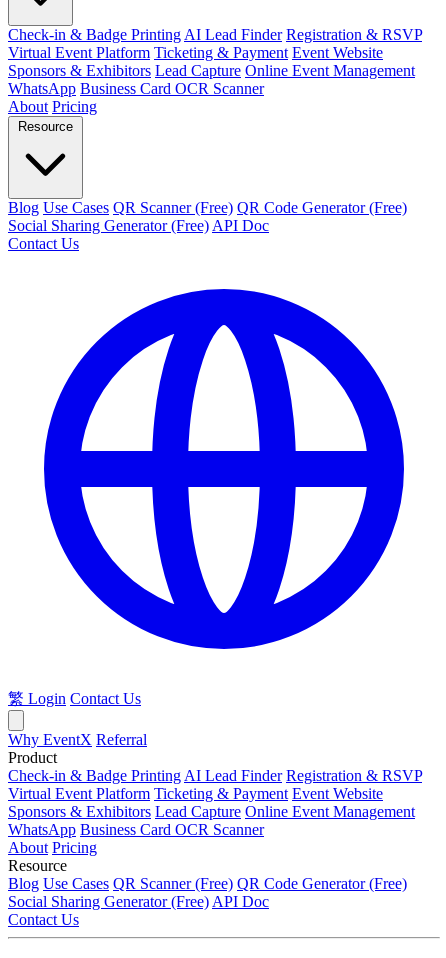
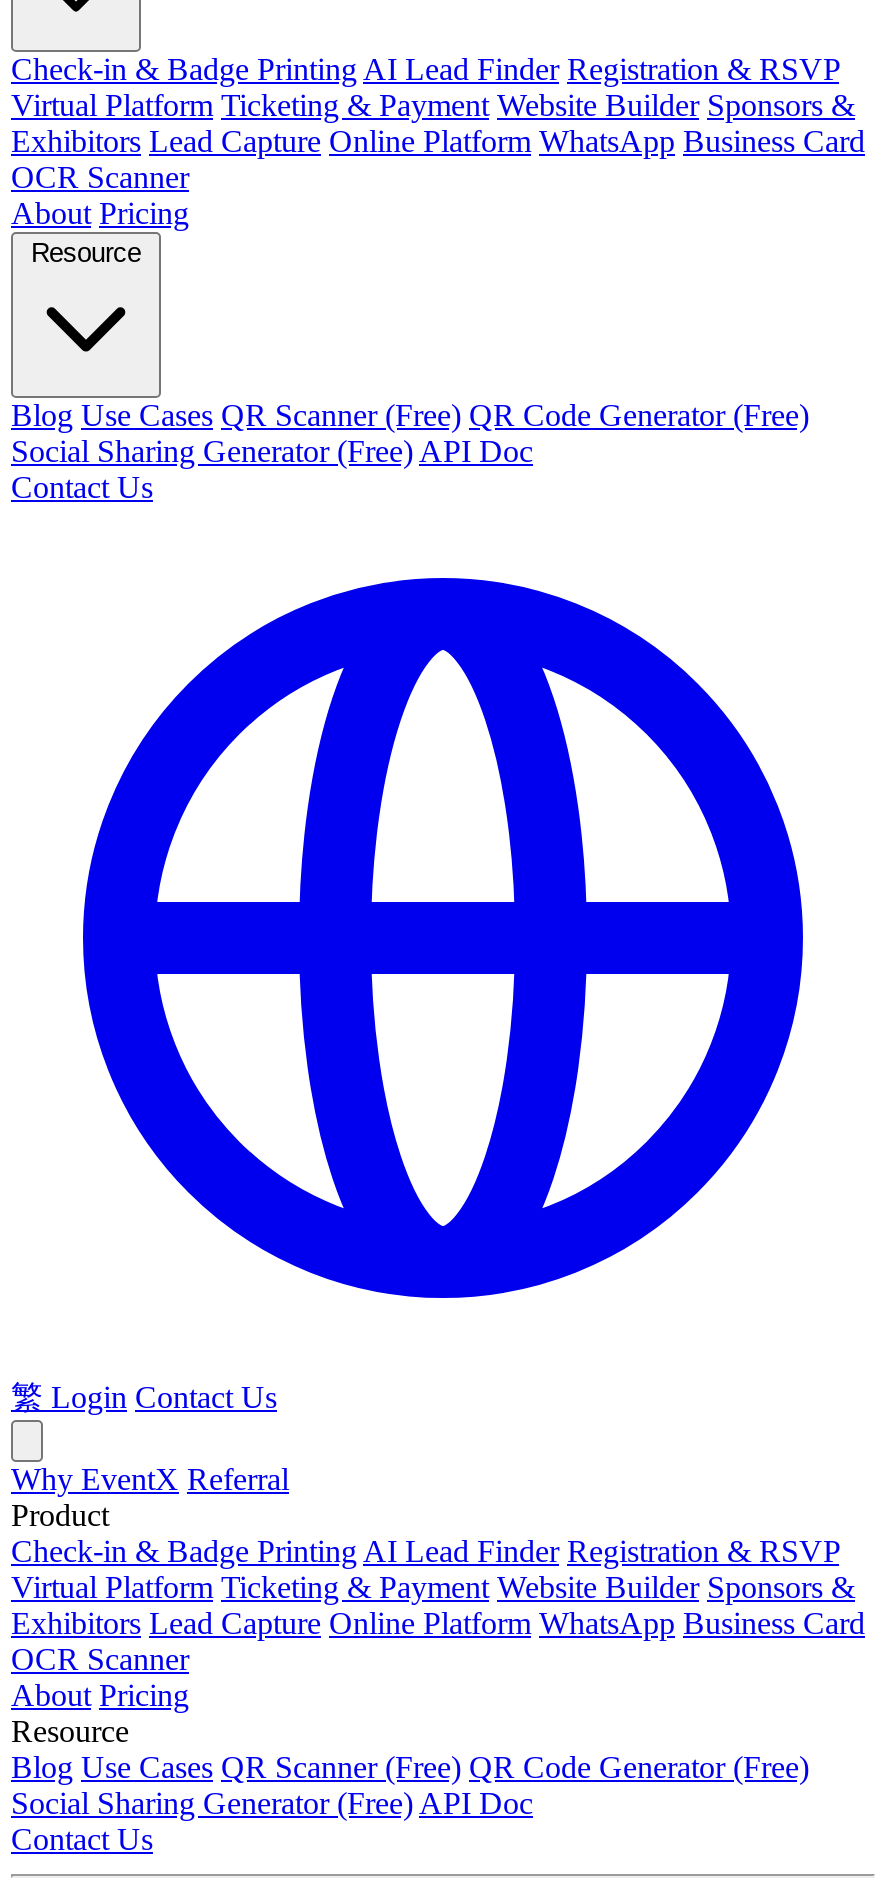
- Virtual Event Platform Ticketing & Payment Event Website
- Sponsors & Exhibitors Lead Capture Online Event Management
- WhatsApp Business Card OCR Scanner
+ Virtual Platform Ticketing & Payment Website Builder Sponsors &
+ Exhibitors Lead Capture Online Platform WhatsApp Business Card
+ OCR Scanner

- Virtual Event Platform Ticketing & Payment Event Website
- Sponsors & Exhibitors Lead Capture Online Event Management
- WhatsApp Business Card OCR Scanner
+ Virtual Platform Ticketing & Payment Website Builder Sponsors &
+ Exhibitors Lead Capture Online Platform WhatsApp Business Card
+ OCR Scanner
